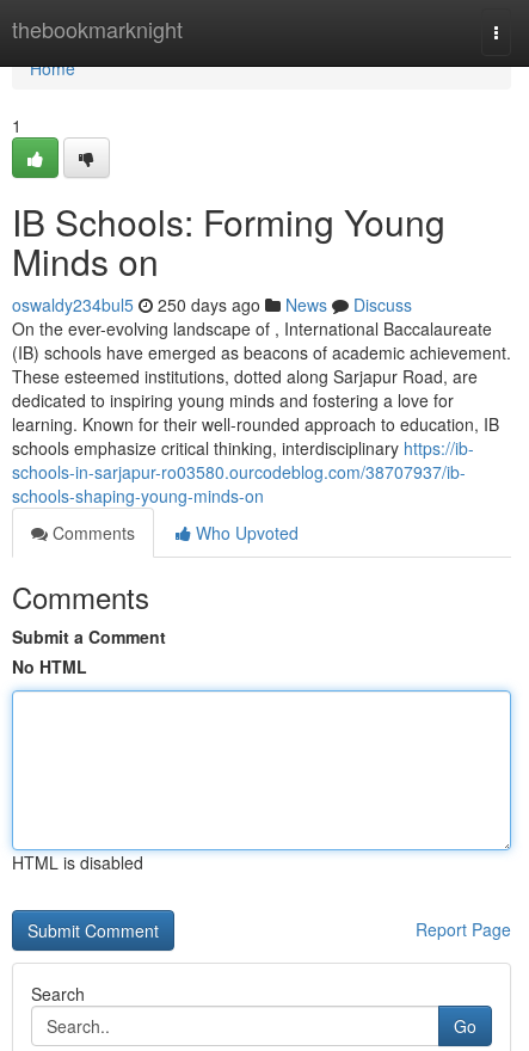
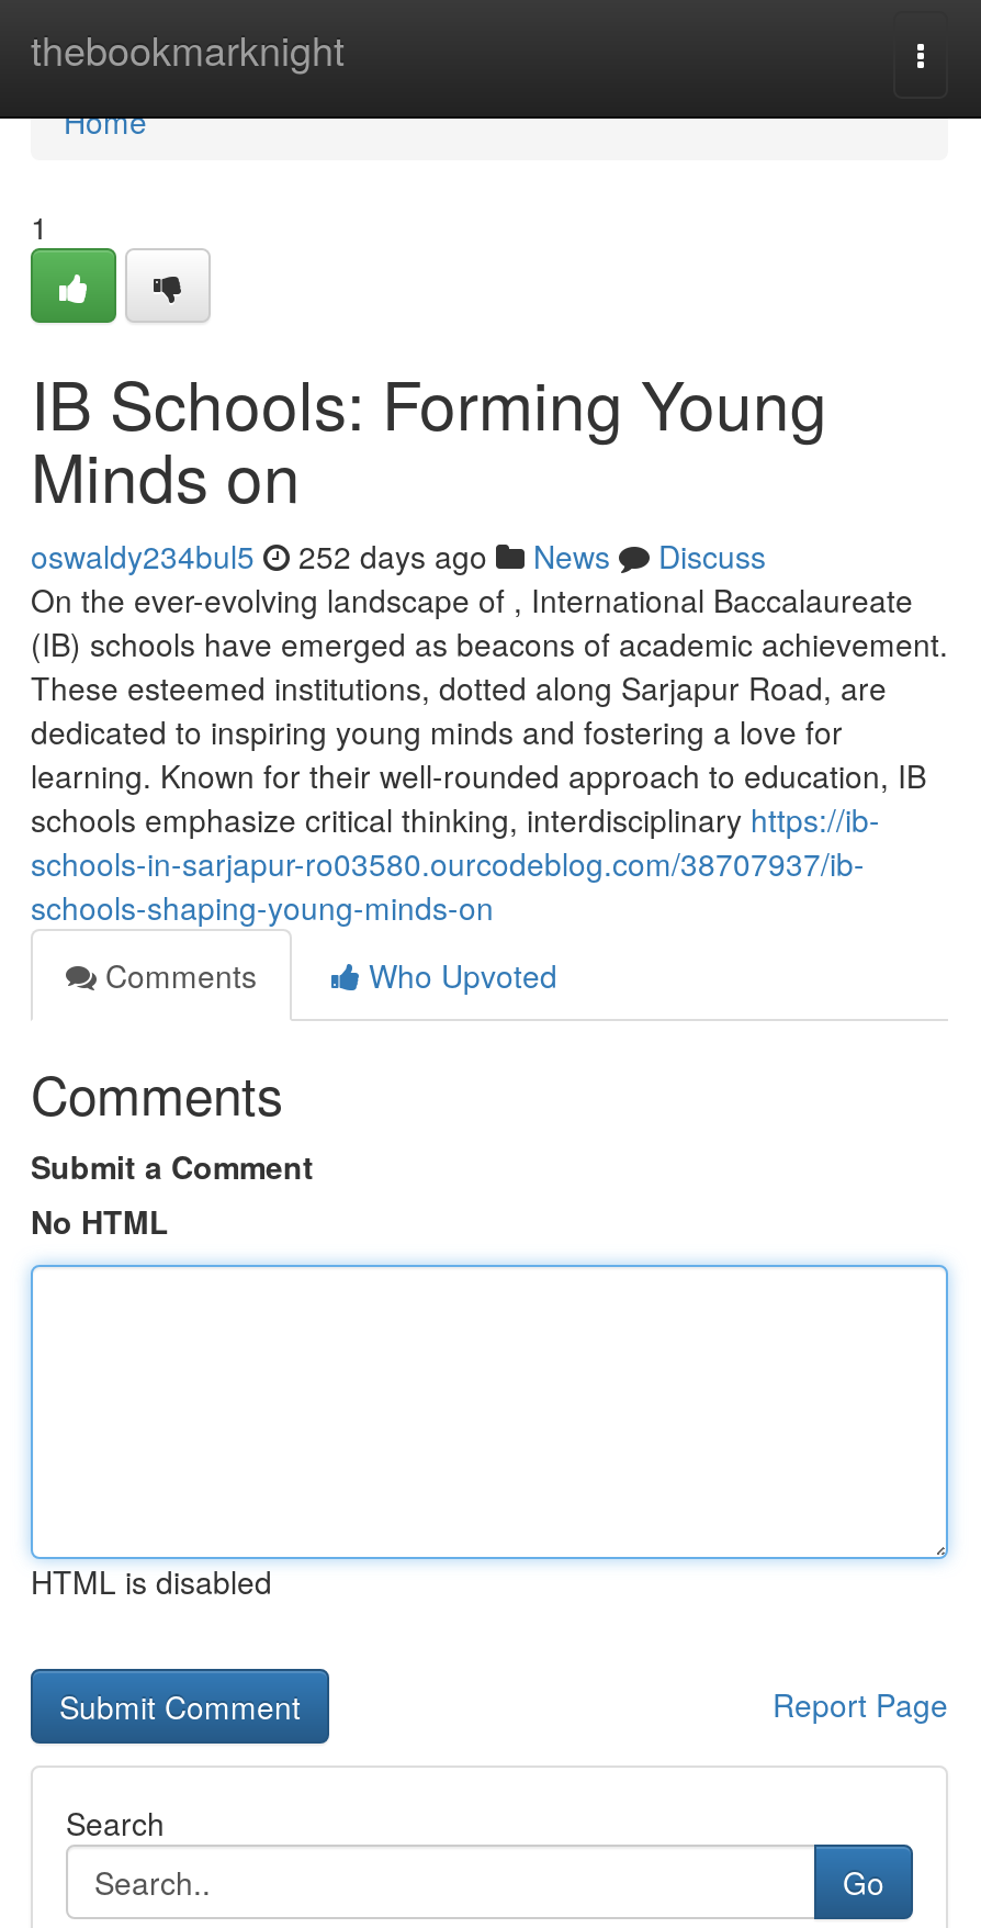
- oswaldy234bul5 250 days ago News Discuss
+ oswaldy234bul5 252 days ago News Discuss
